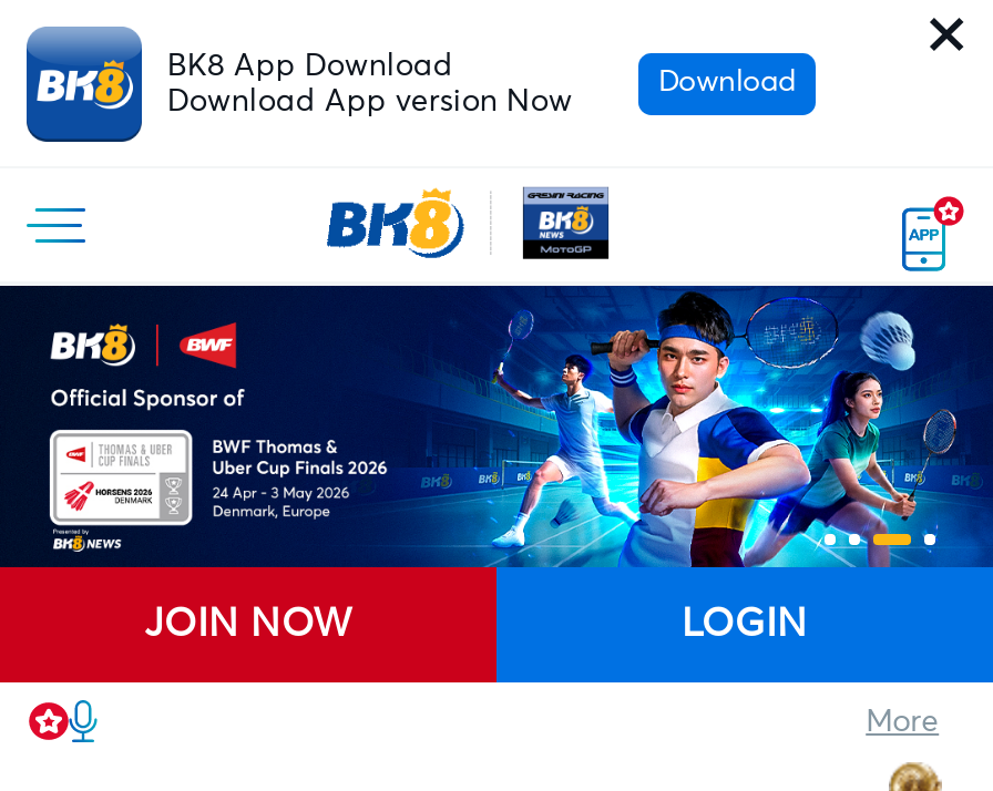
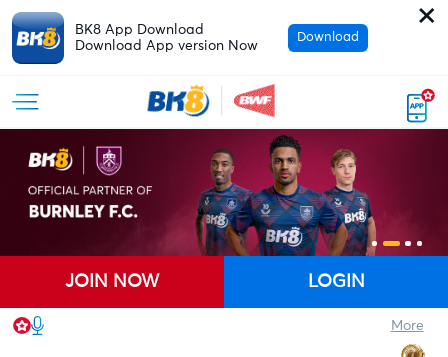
- [image]
+ [image]

- [image]
+ [image]
